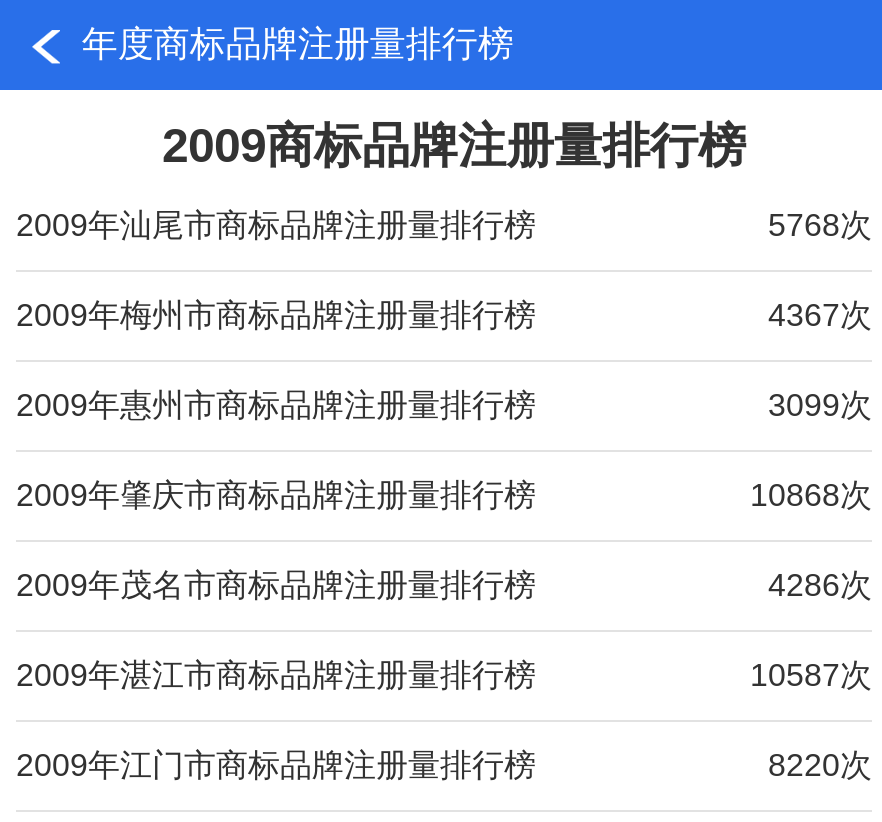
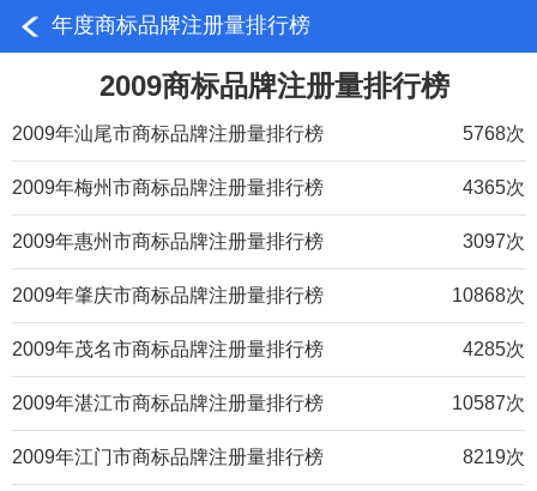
- 4367次
+ 4365次

- 3099次
+ 3097次

- 4286次
+ 4285次

- 8220次
+ 8219次
